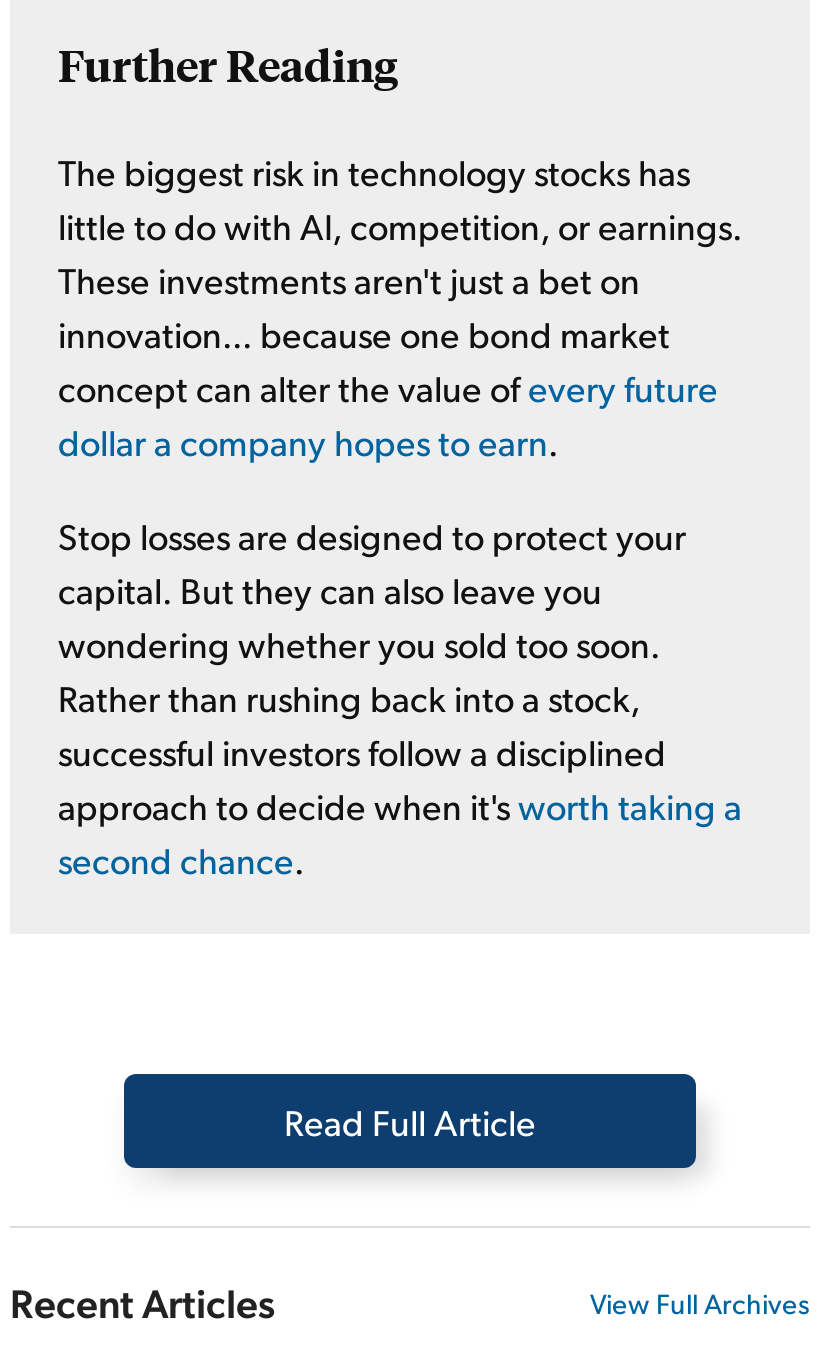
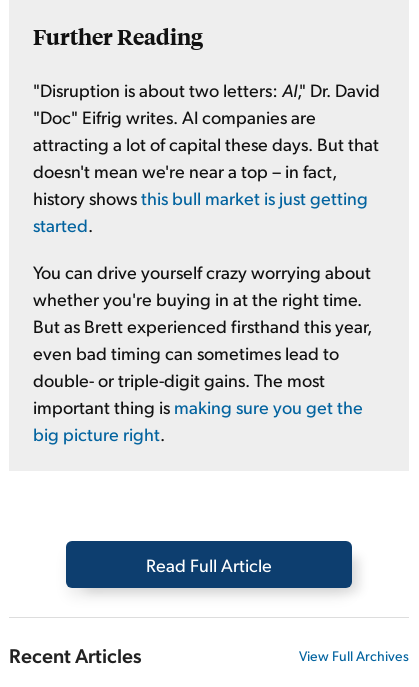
- The biggest risk in technology stocks has
- little to do with AI, competition, or earnings.
- These investments aren't just a bet on
- innovation... because one bond market
- concept can alter the value of every future
- dollar a company hopes to earn.
+ "Disruption is about two letters: AI," Dr. David
+ "Doc" Eifrig writes. AI companies are
+ attracting a lot of capital these days. But that
+ doesn't mean we're near a top – in fact,
+ history shows this bull market is just getting
+ started.

- Stop losses are designed to protect your
- capital. But they can also leave you
- wondering whether you sold too soon.
- Rather than rushing back into a stock,
- successful investors follow a disciplined
- approach to decide when it's worth taking a
- second chance.
+ You can drive yourself crazy worrying about
+ whether you're buying in at the right time.
+ But as Brett experienced firsthand this year,
+ even bad timing can sometimes lead to
+ double- or triple-digit gains. The most
+ important thing is making sure you get the
+ big picture right.
